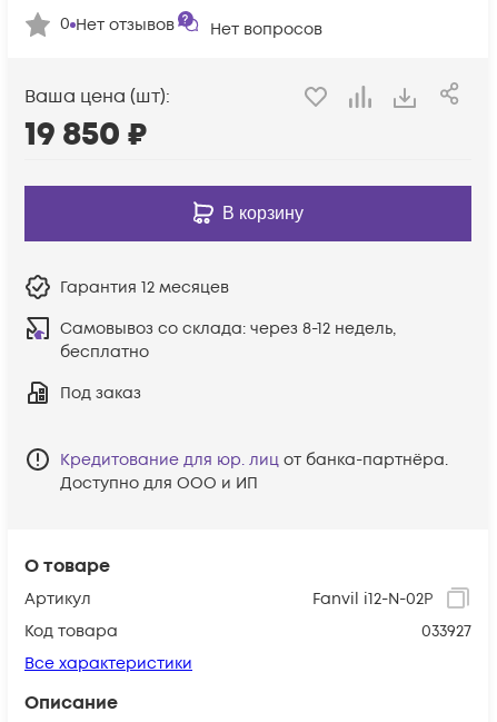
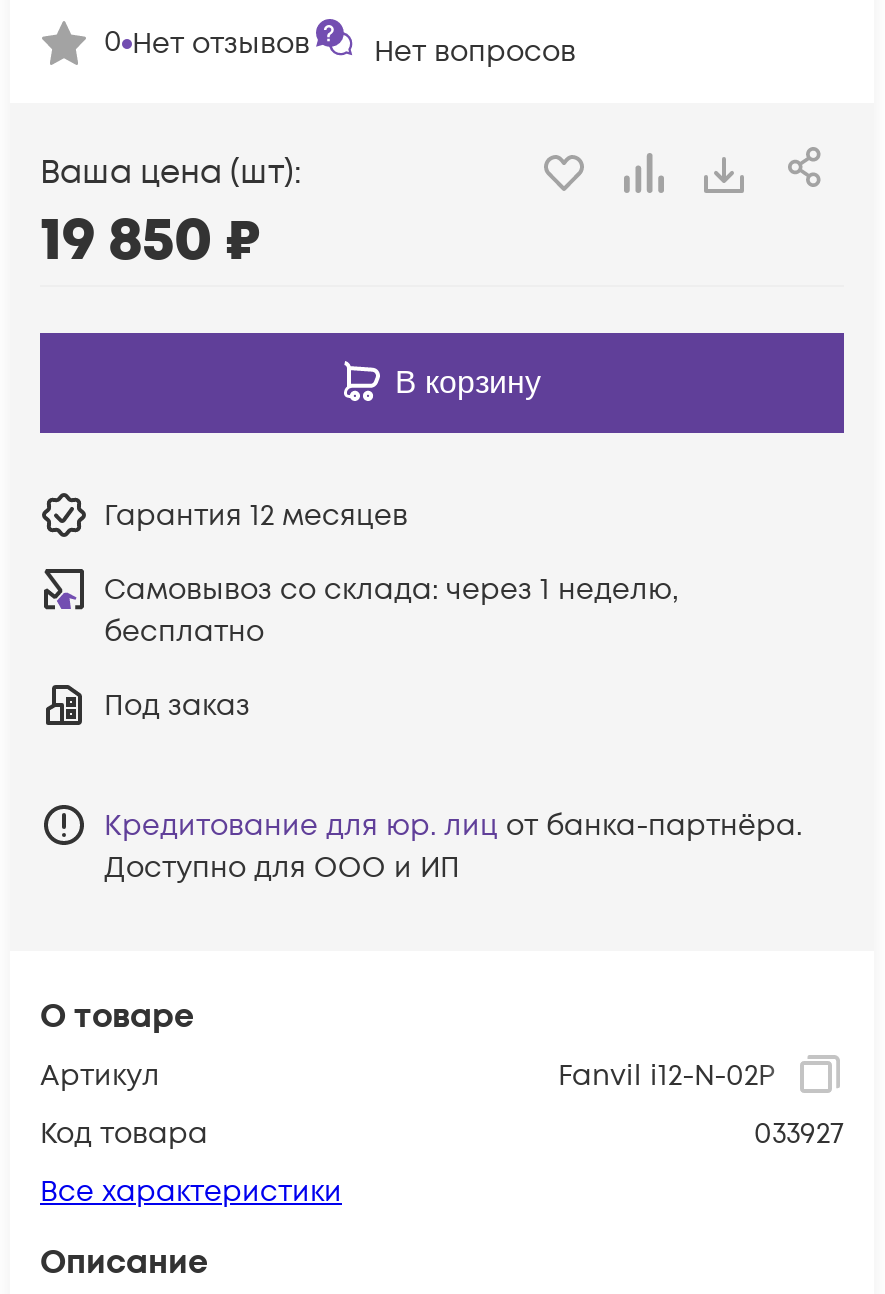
- Самовывоз со склада: через 8-12 недель,
+ Самовывоз со склада: через 1 неделю,
